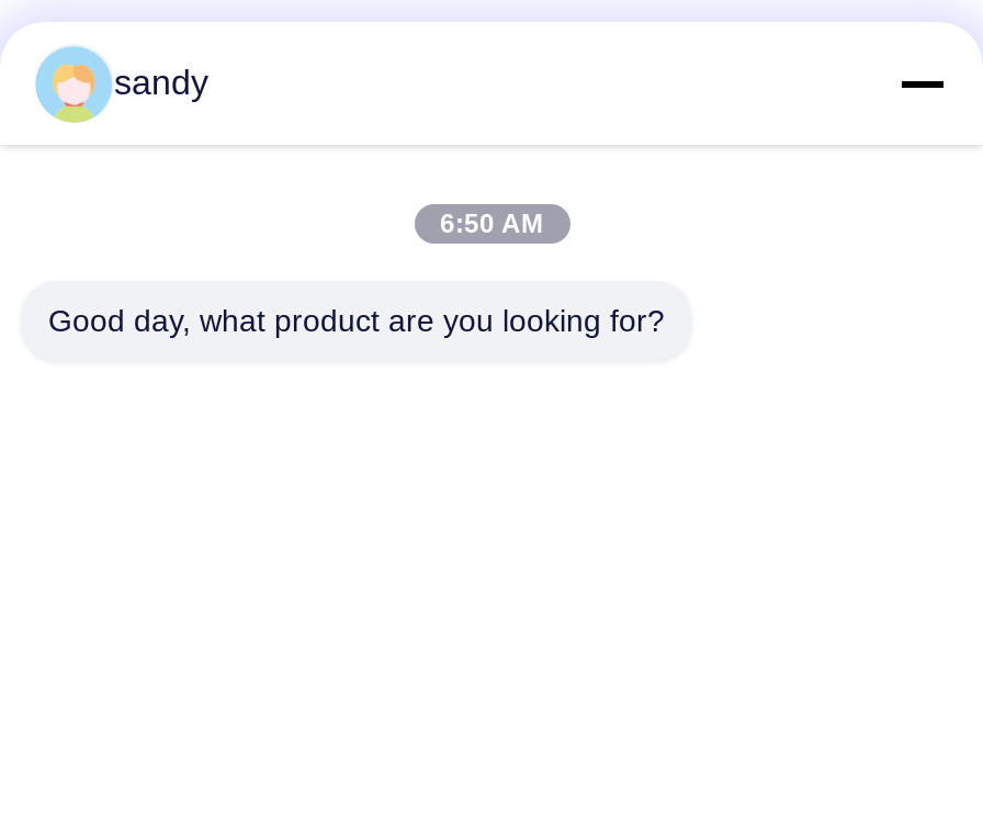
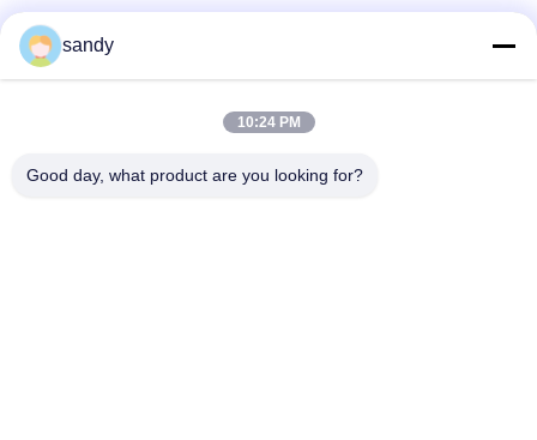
- 6:50 AM
+ 10:24 PM
